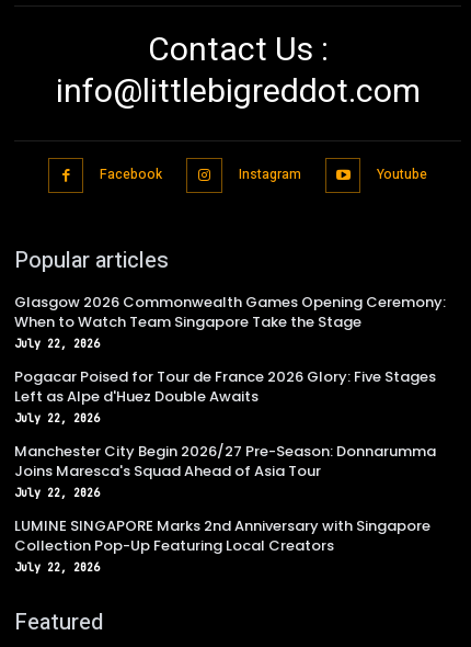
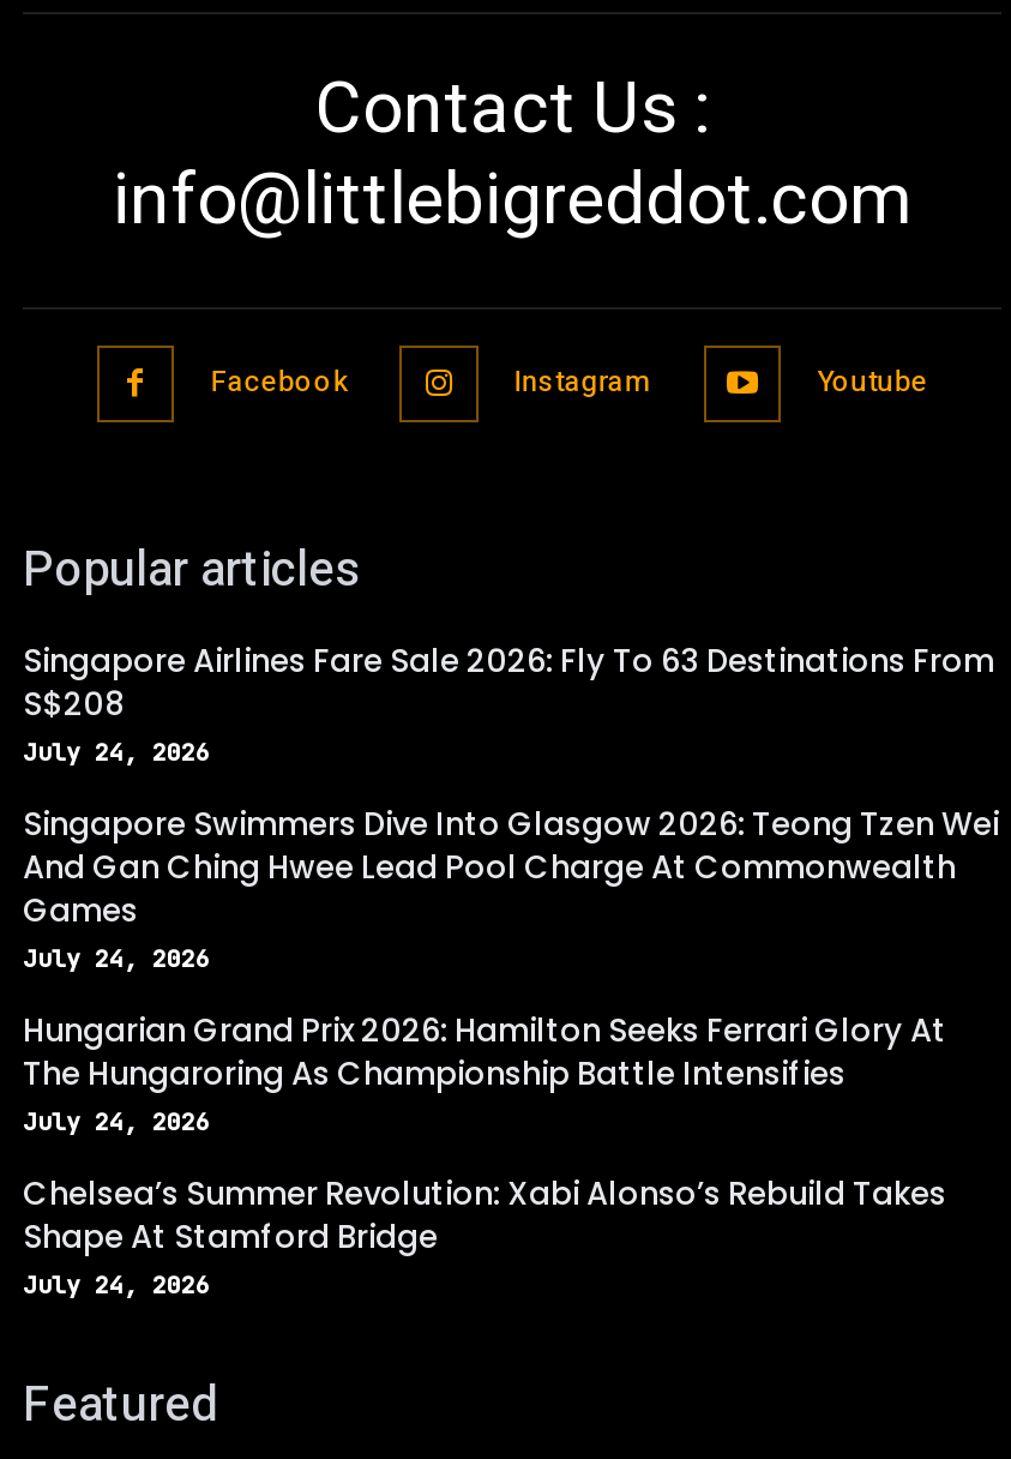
- Glasgow 2026 Commonwealth Games Opening Ceremony:
- When to Watch Team Singapore Take the Stage
- July 22, 2026
+ Singapore Airlines Fare Sale 2026: Fly To 63 Destinations From
+ S$208
+ July 24, 2026

- Pogacar Poised for Tour de France 2026 Glory: Five Stages
- Left as Alpe d'Huez Double Awaits
- July 22, 2026
+ Singapore Swimmers Dive Into Glasgow 2026: Teong Tzen Wei
+ And Gan Ching Hwee Lead Pool Charge At Commonwealth
+ Games
+ July 24, 2026

- Manchester City Begin 2026/27 Pre-Season: Donnarumma
- Joins Maresca's Squad Ahead of Asia Tour
- July 22, 2026
+ Hungarian Grand Prix 2026: Hamilton Seeks Ferrari Glory At
+ The Hungaroring As Championship Battle Intensifies
+ July 24, 2026

- LUMINE SINGAPORE Marks 2nd Anniversary with Singapore
- Collection Pop-Up Featuring Local Creators
- July 22, 2026
+ Chelsea’s Summer Revolution: Xabi Alonso’s Rebuild Takes
+ Shape At Stamford Bridge
+ July 24, 2026
